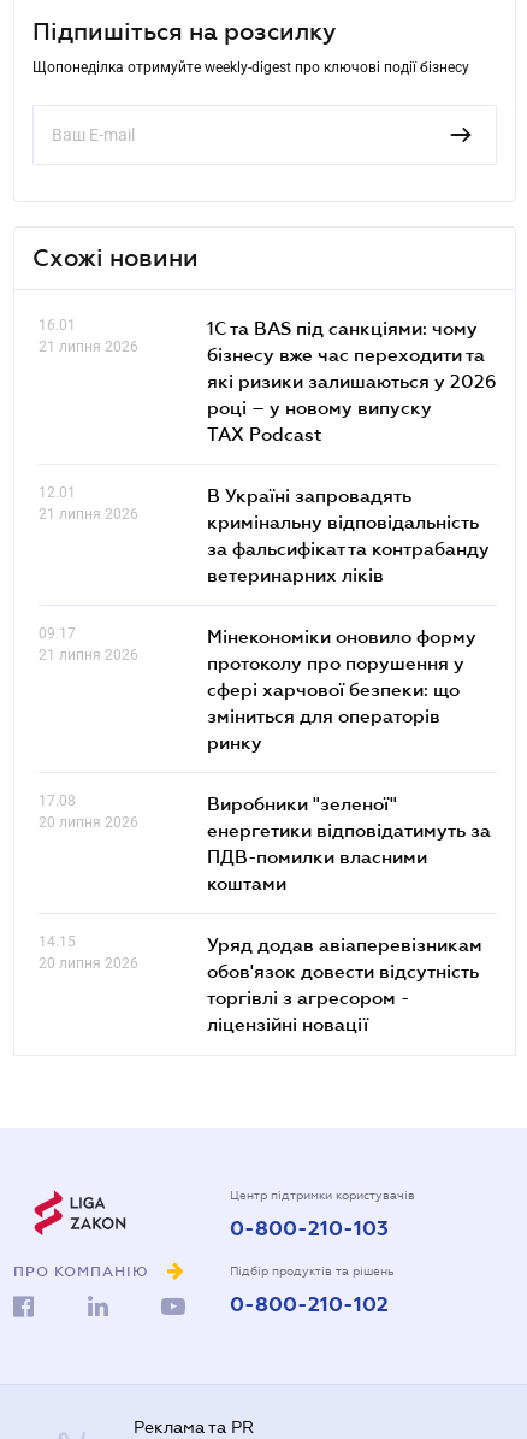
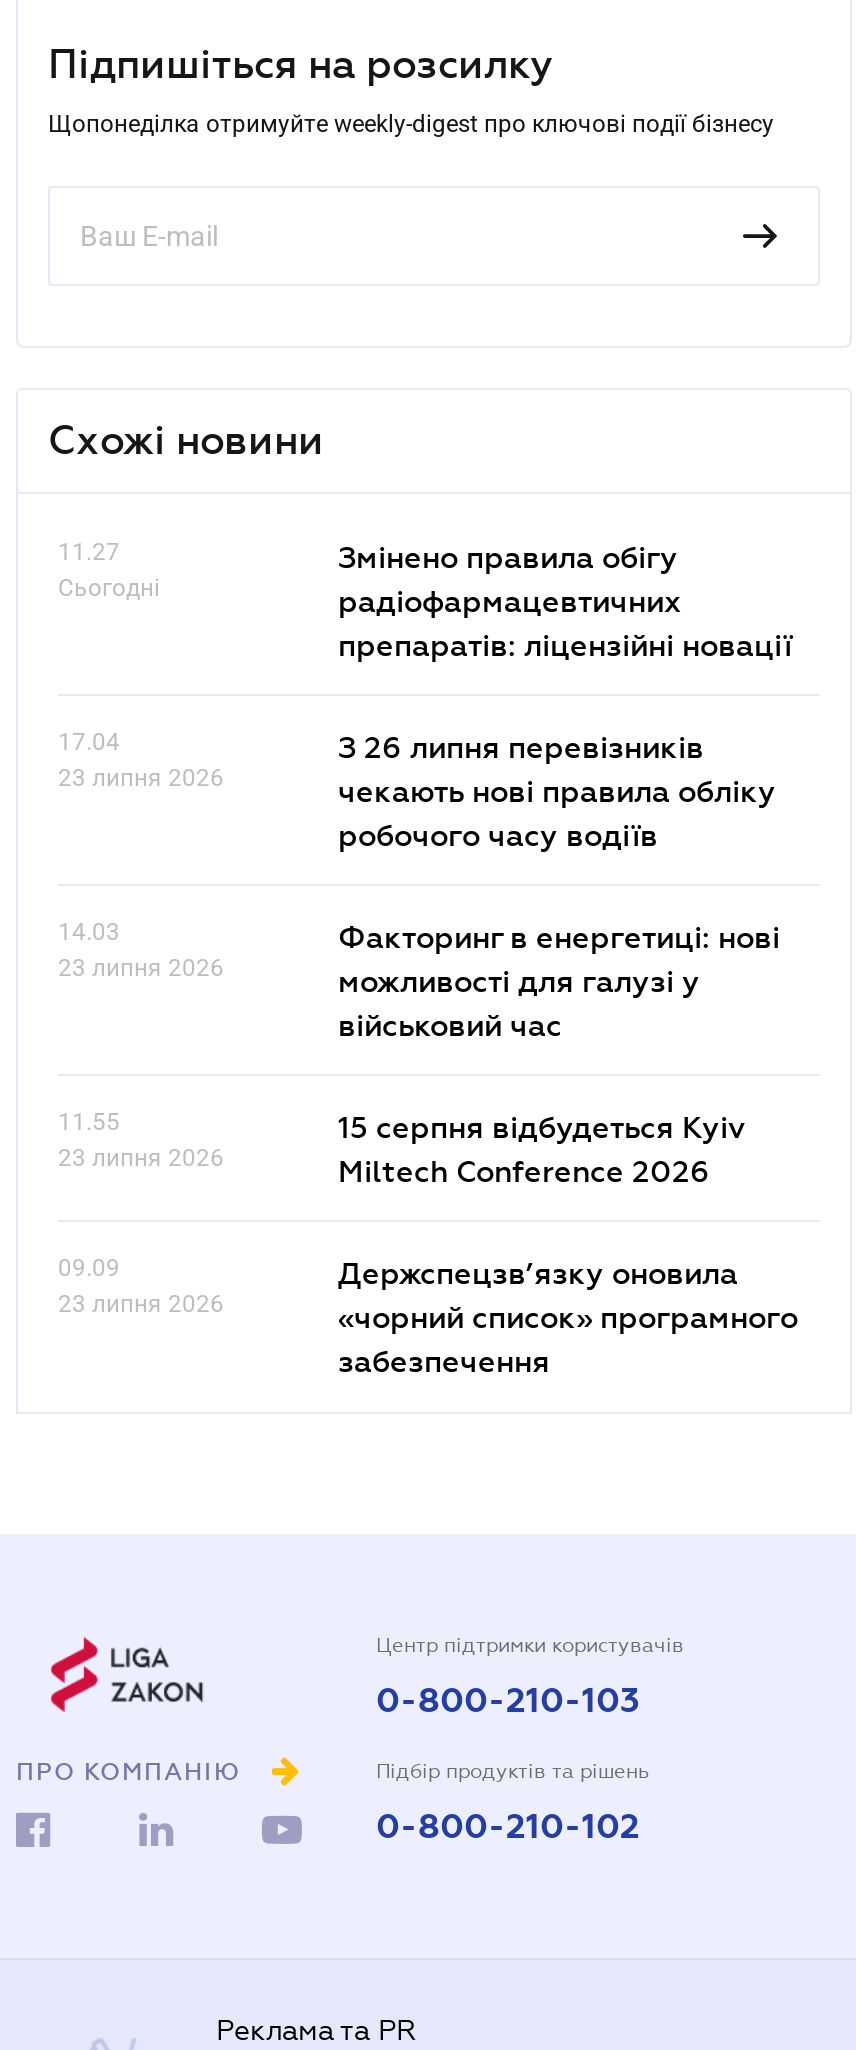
- 16.01
- 21 липня 2026
+ 11.27
+ Сьогодні

- 1С та BAS під санкціями: чому
- бізнесу вже час переходити та
- які ризики залишаються у 2026
- році – у новому випуску
- TAX Podcast
+ Змінено правила обігу
+ радіофармацевтичних
+ препаратів: ліцензійні новації

- 12.01
- 21 липня 2026
+ 17.04
+ 23 липня 2026

- В Україні запровадять
- кримінальну відповідальність
- за фальсифікат та контрабанду
- ветеринарних ліків
+ З 26 липня перевізників
+ чекають нові правила обліку
+ робочого часу водіїв

- 09.17
- 21 липня 2026
+ 14.03
+ 23 липня 2026

- Мінекономіки оновило форму
- протоколу про порушення у
- сфері харчової безпеки: що
- зміниться для операторів
- ринку
+ Факторинг в енергетиці: нові
+ можливості для галузі у
+ військовий час

- 17.08
- 20 липня 2026
+ 11.55
+ 23 липня 2026

- Виробники "зеленої"
- енергетики відповідатимуть за
- ПДВ-помилки власними
- коштами
+ 15 серпня відбудеться Kyiv
+ Miltech Conference 2026

- 14.15
- 20 липня 2026
+ 09.09
+ 23 липня 2026

- Уряд додав авіаперевізникам
- обов'язок довести відсутність
- торгівлі з агресором -
- ліцензійні новації
+ Держспецзв’язку оновила
+ «чорний список» програмного
+ забезпечення
